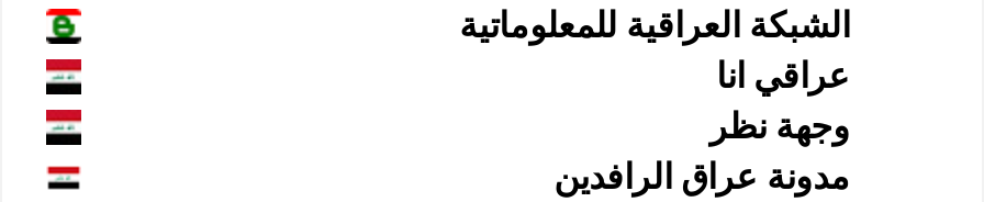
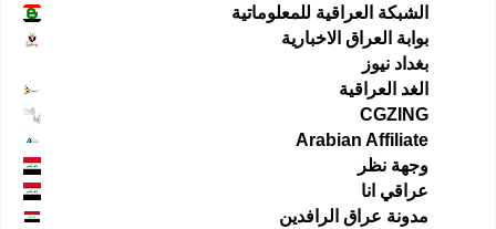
+ بوابة العراق الاخبارية
+ بغداد نيوز
+ الغد العراقية
+ CGZING
+ Arabian Affiliate

moved down: عراقي انا
